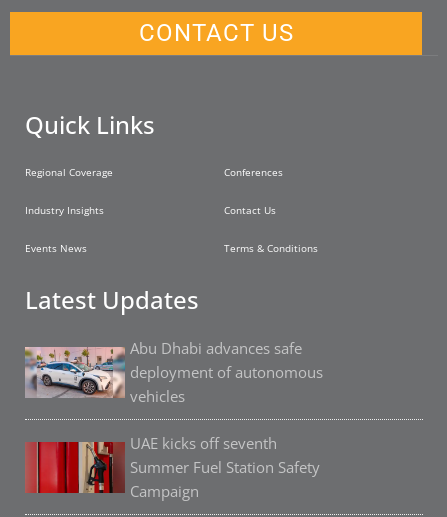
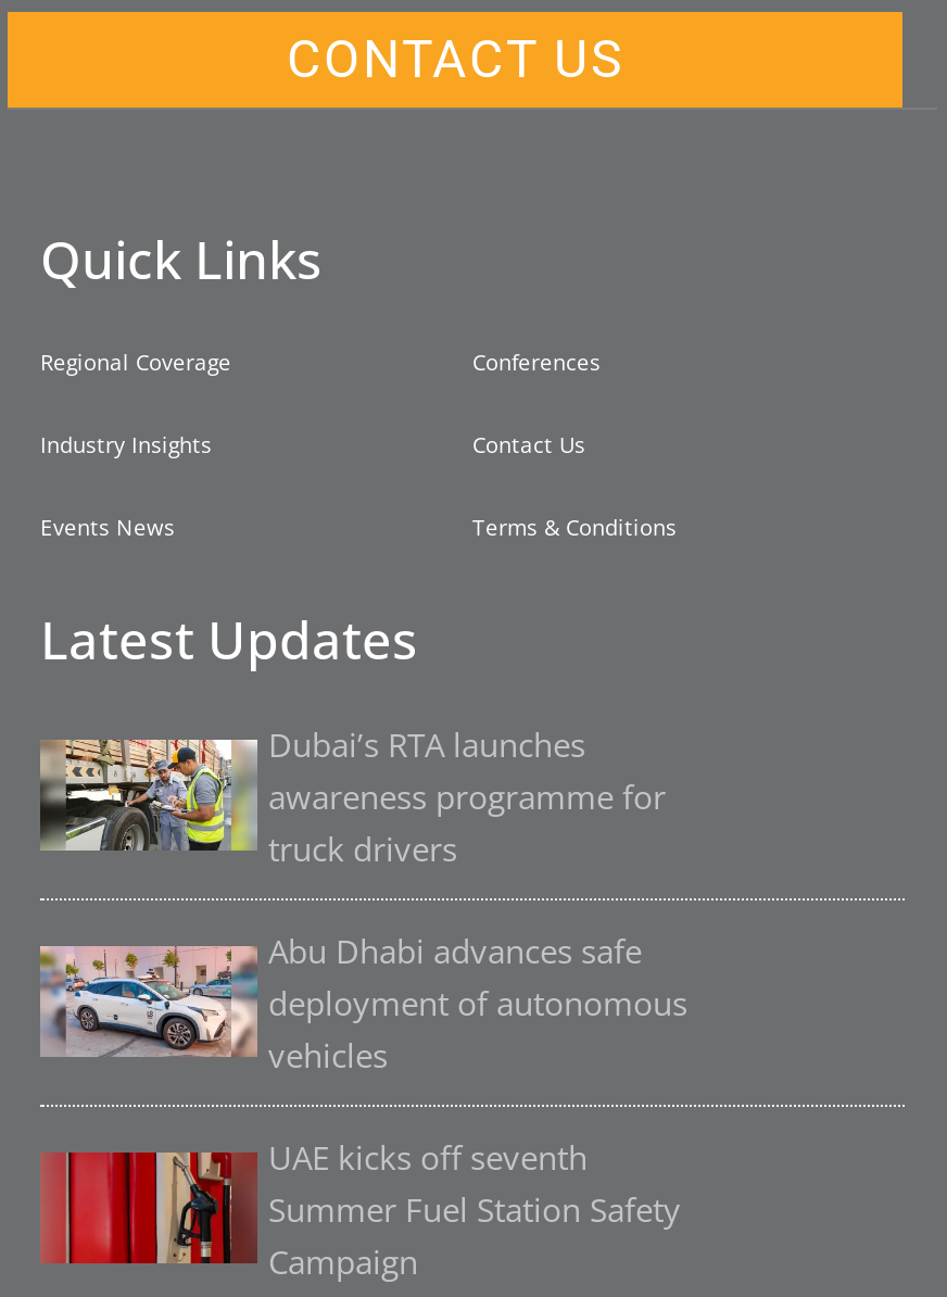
+ [image]
+ Dubai’s RTA launches
+ awareness programme for
+ truck drivers
